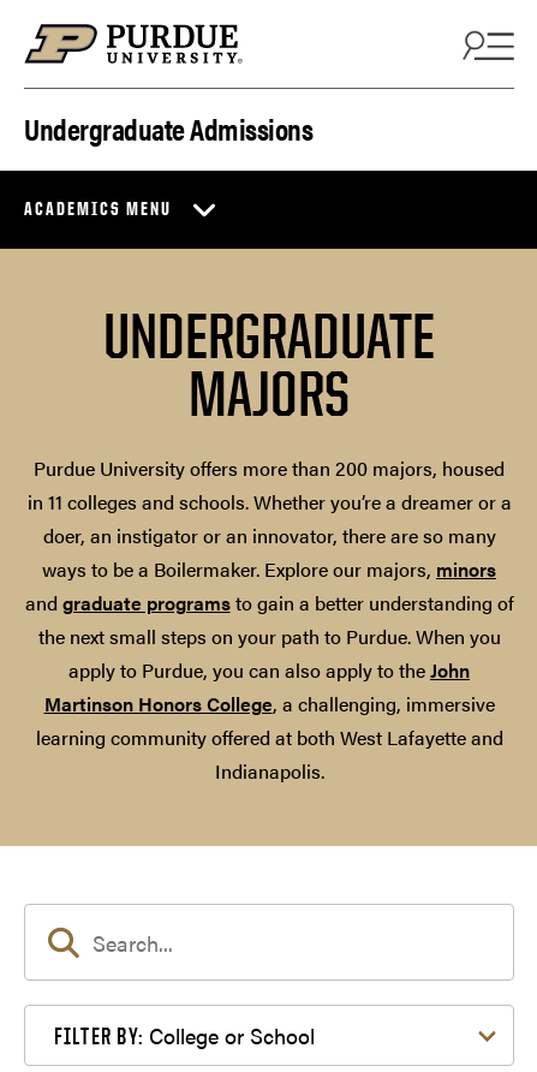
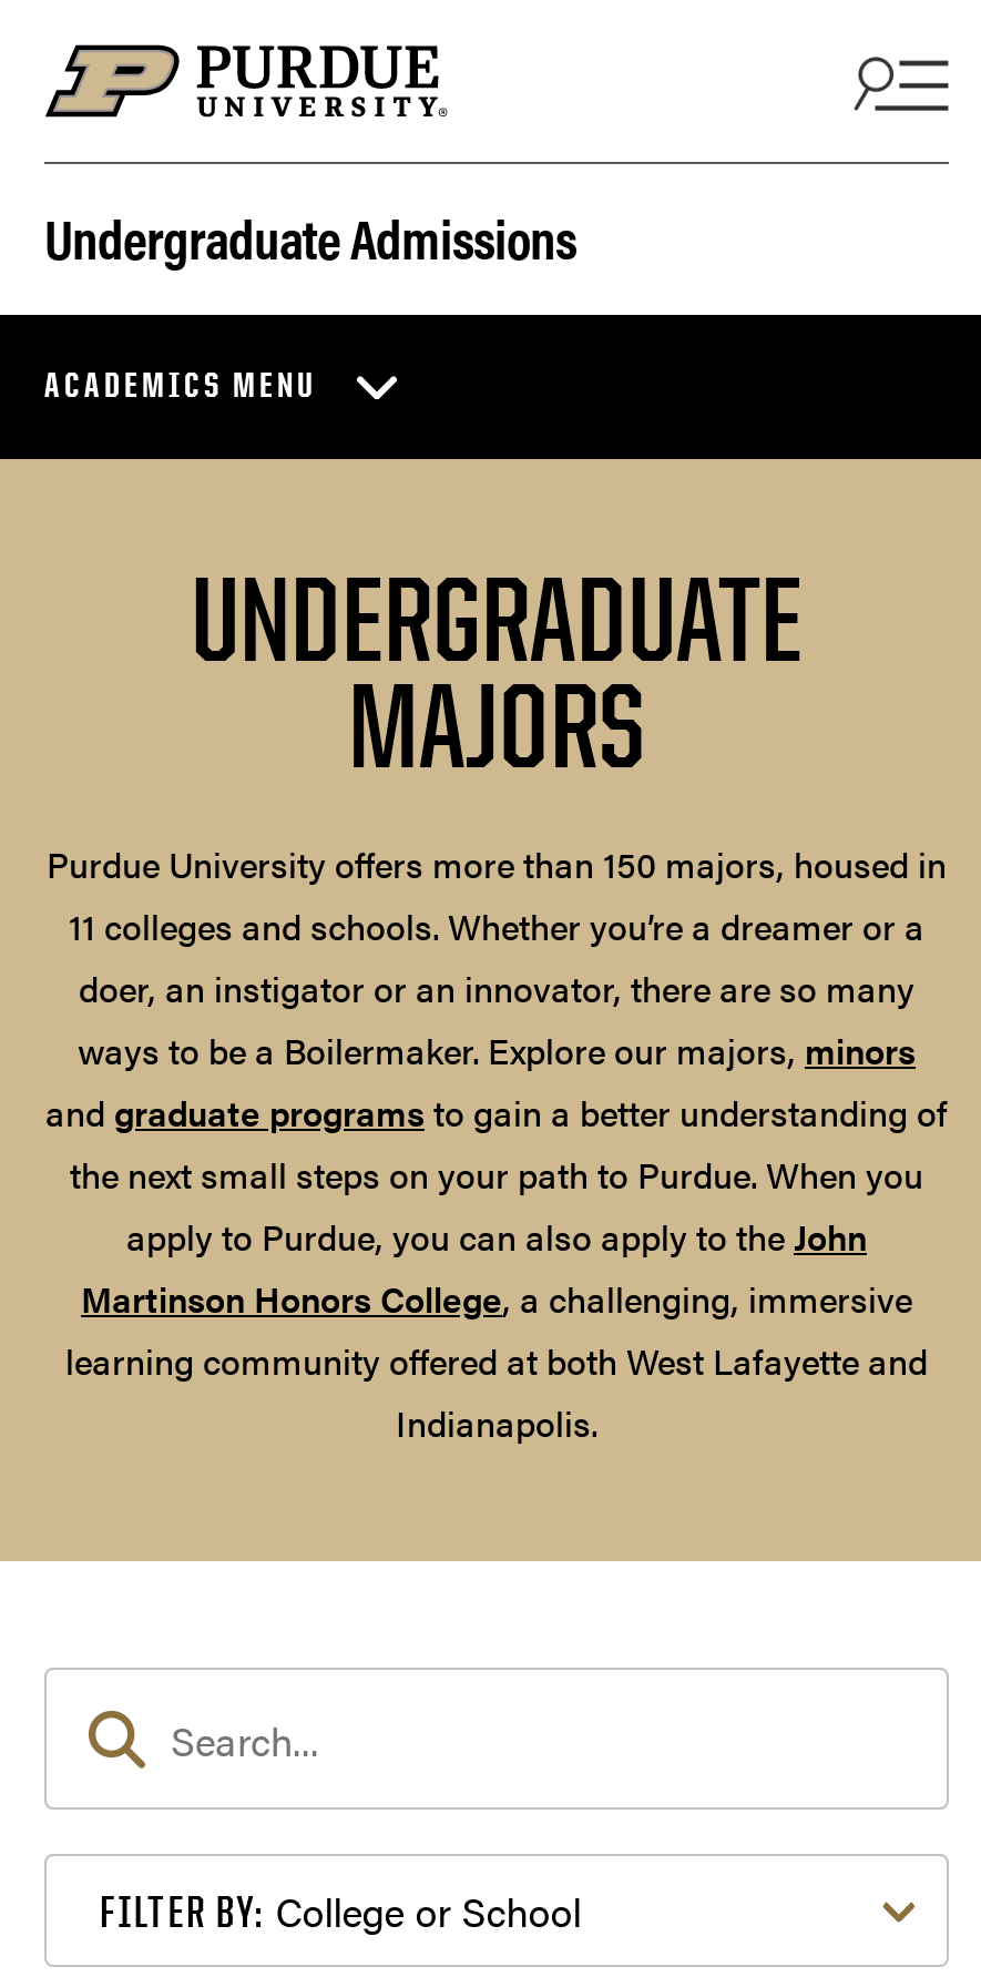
- Purdue University offers more than 200 majors, housed
- in 11 colleges and schools. Whether you’re a dreamer or a
+ Purdue University offers more than 150 majors, housed in
+ 11 colleges and schools. Whether you’re a dreamer or a
